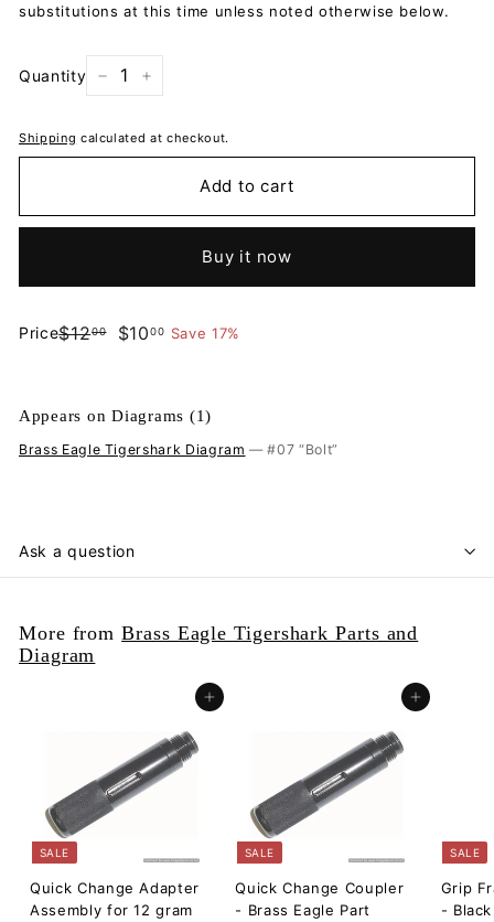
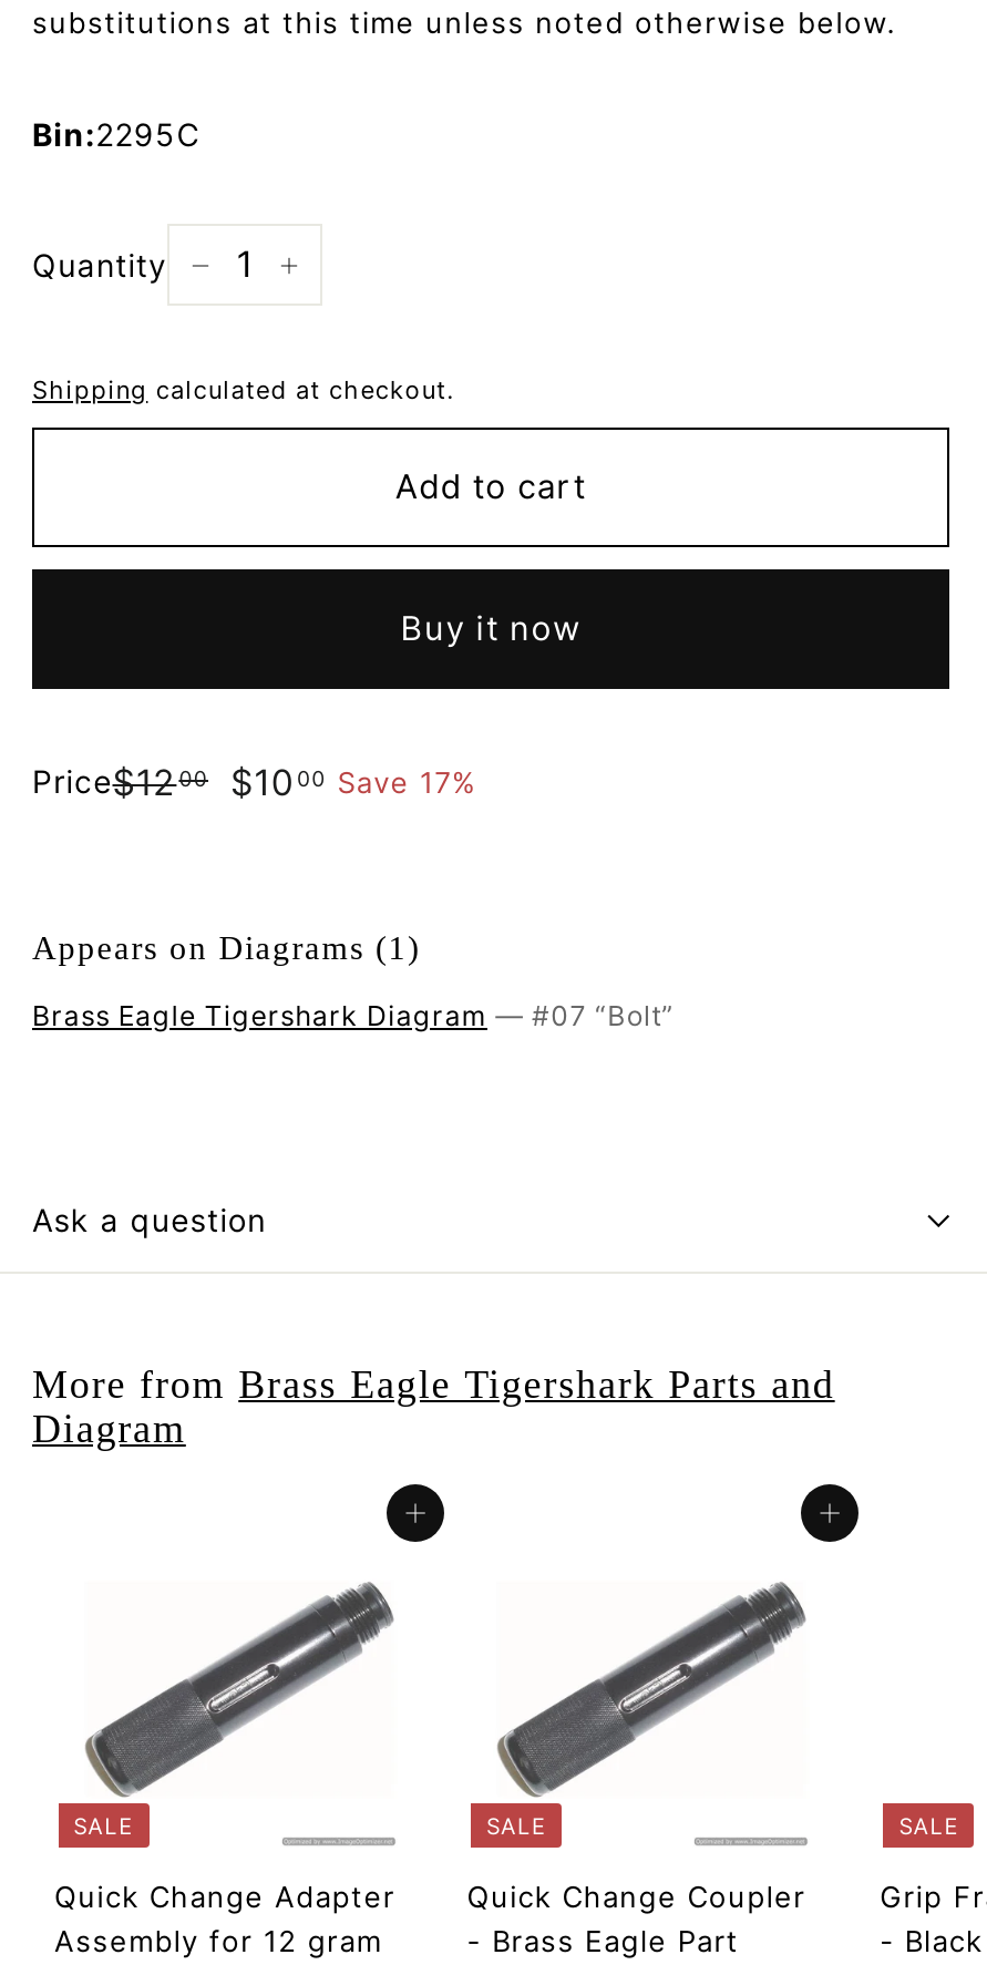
+ Bin: 2295 C
